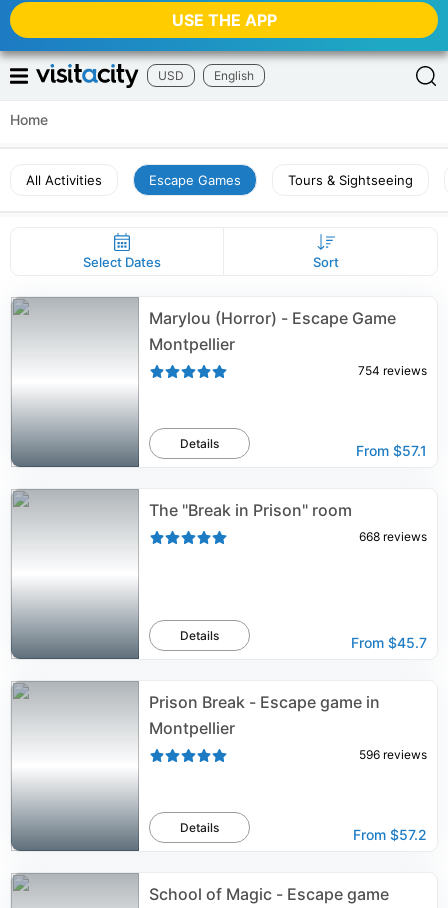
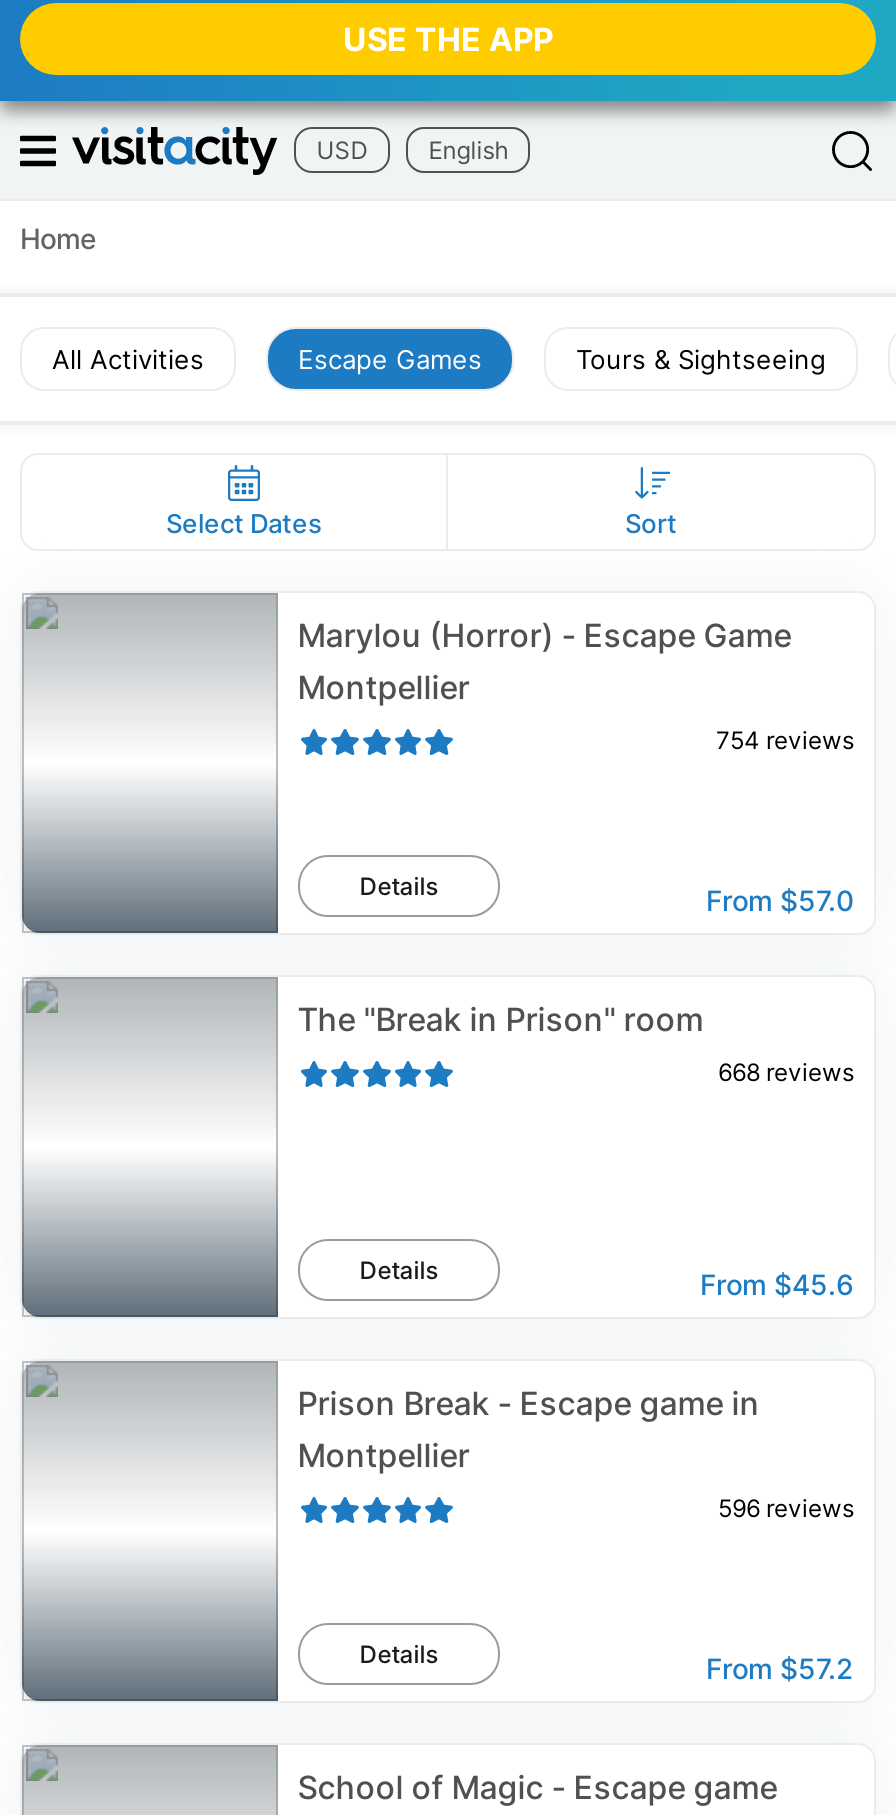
- From $57.1
+ From $57.0

- From $45.7
+ From $45.6
